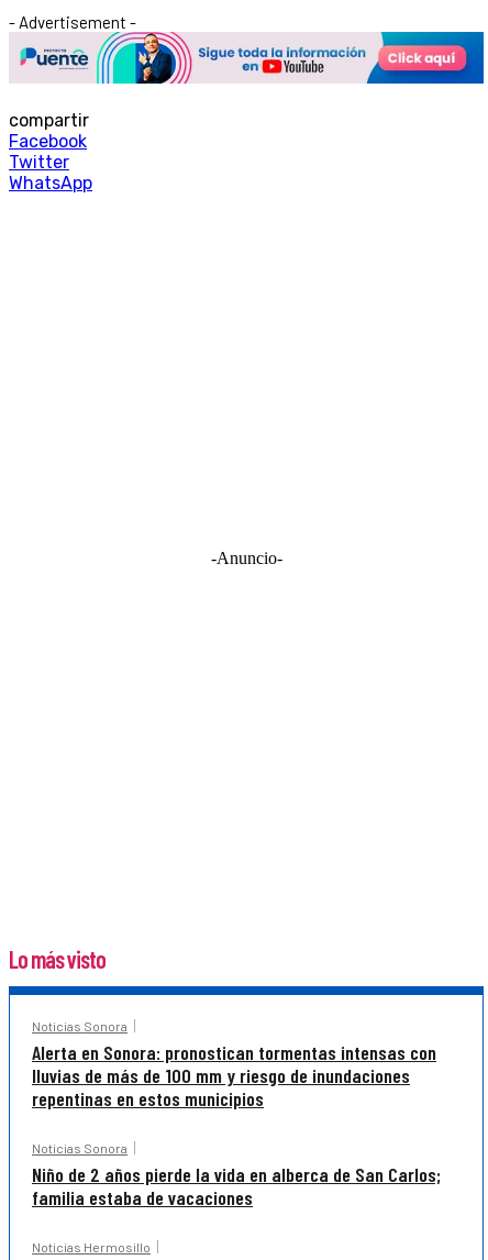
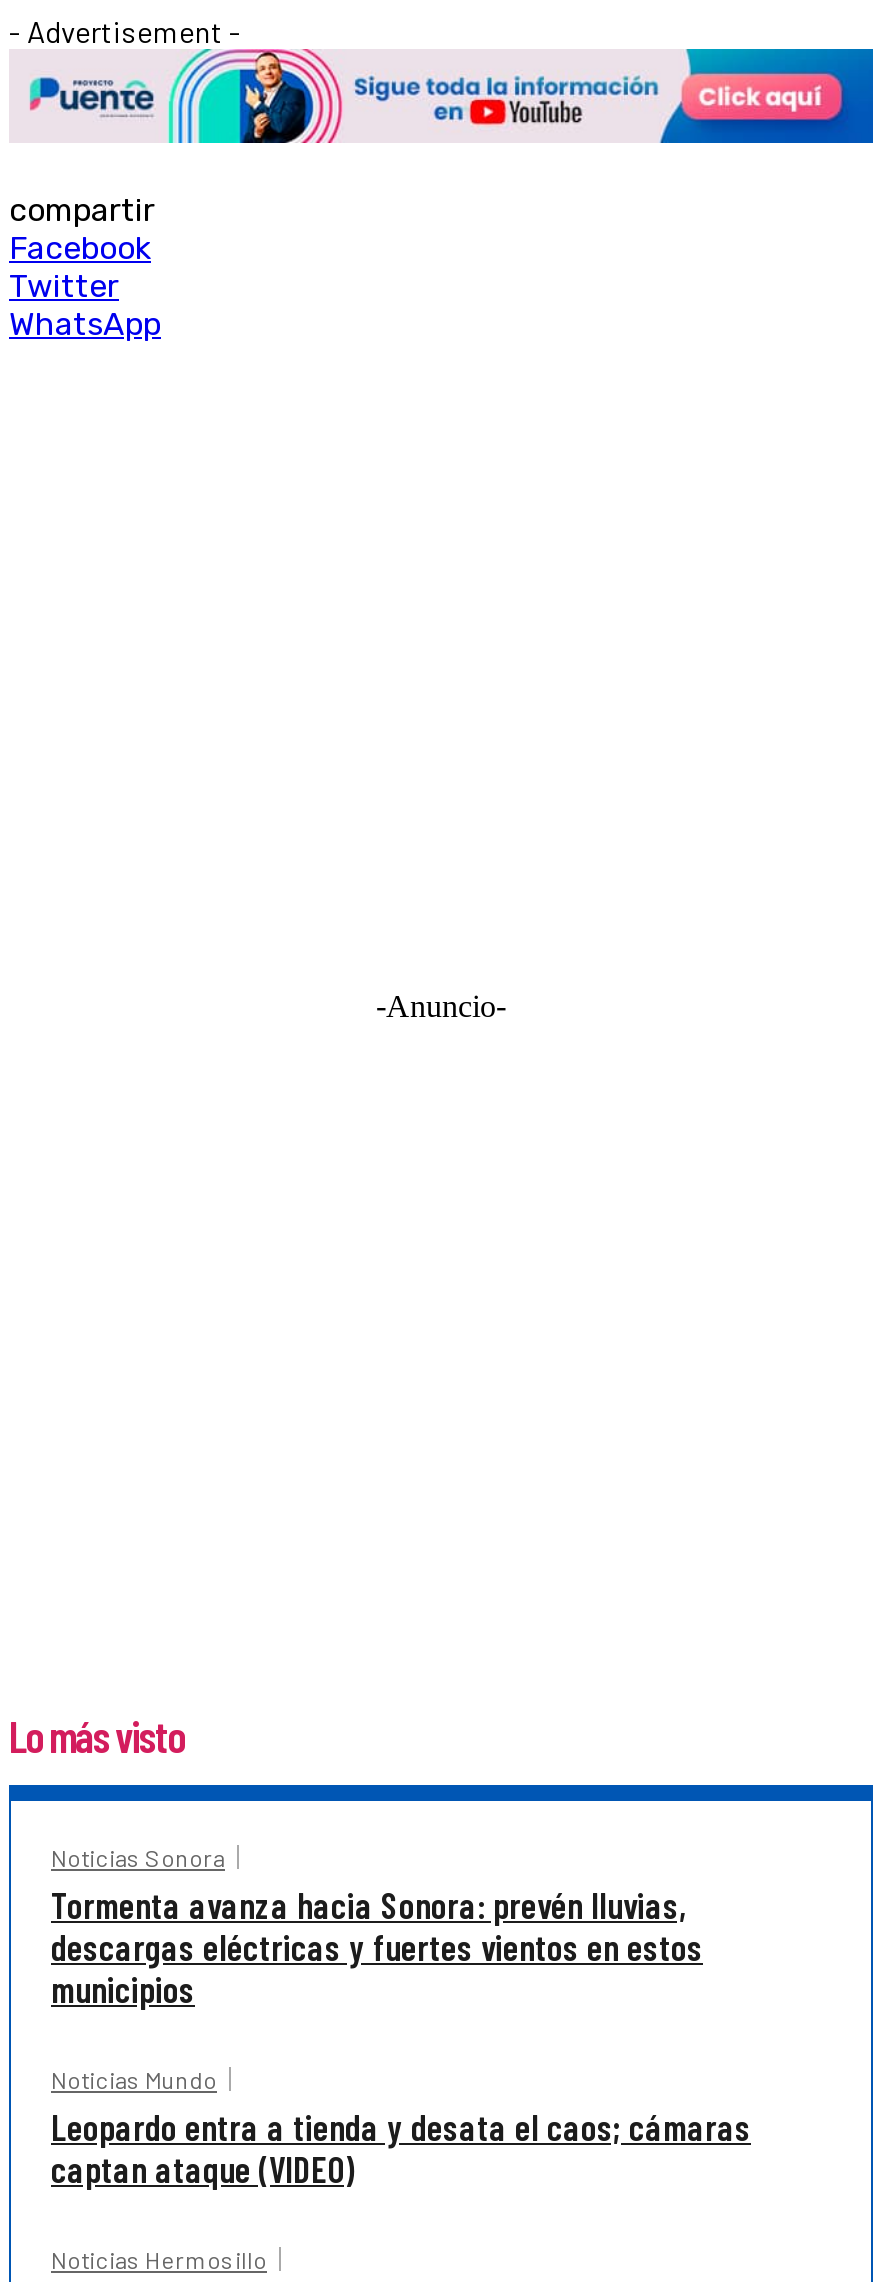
- Alerta en Sonora: pronostican tormentas intensas con
- lluvias de más de 100 mm y riesgo de inundaciones
- repentinas en estos municipios
+ Tormenta avanza hacia Sonora: prevén lluvias,
+ descargas eléctricas y fuertes vientos en estos
+ municipios

- Noticias Sonora
- Niño de 2 años pierde la vida en alberca de San Carlos;
- familia estaba de vacaciones
+ Noticias Mundo
+ Leopardo entra a tienda y desata el caos; cámaras
+ captan ataque (VIDEO)
